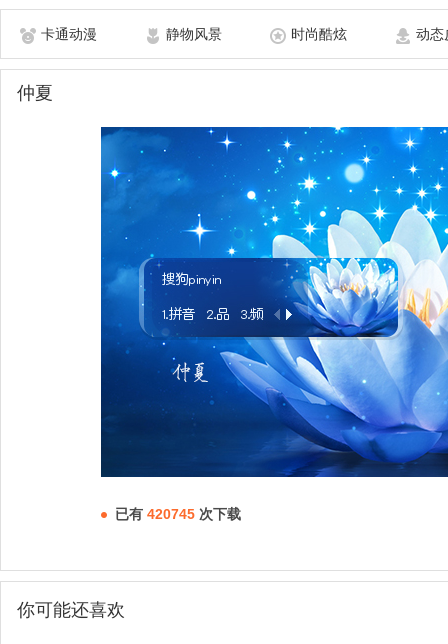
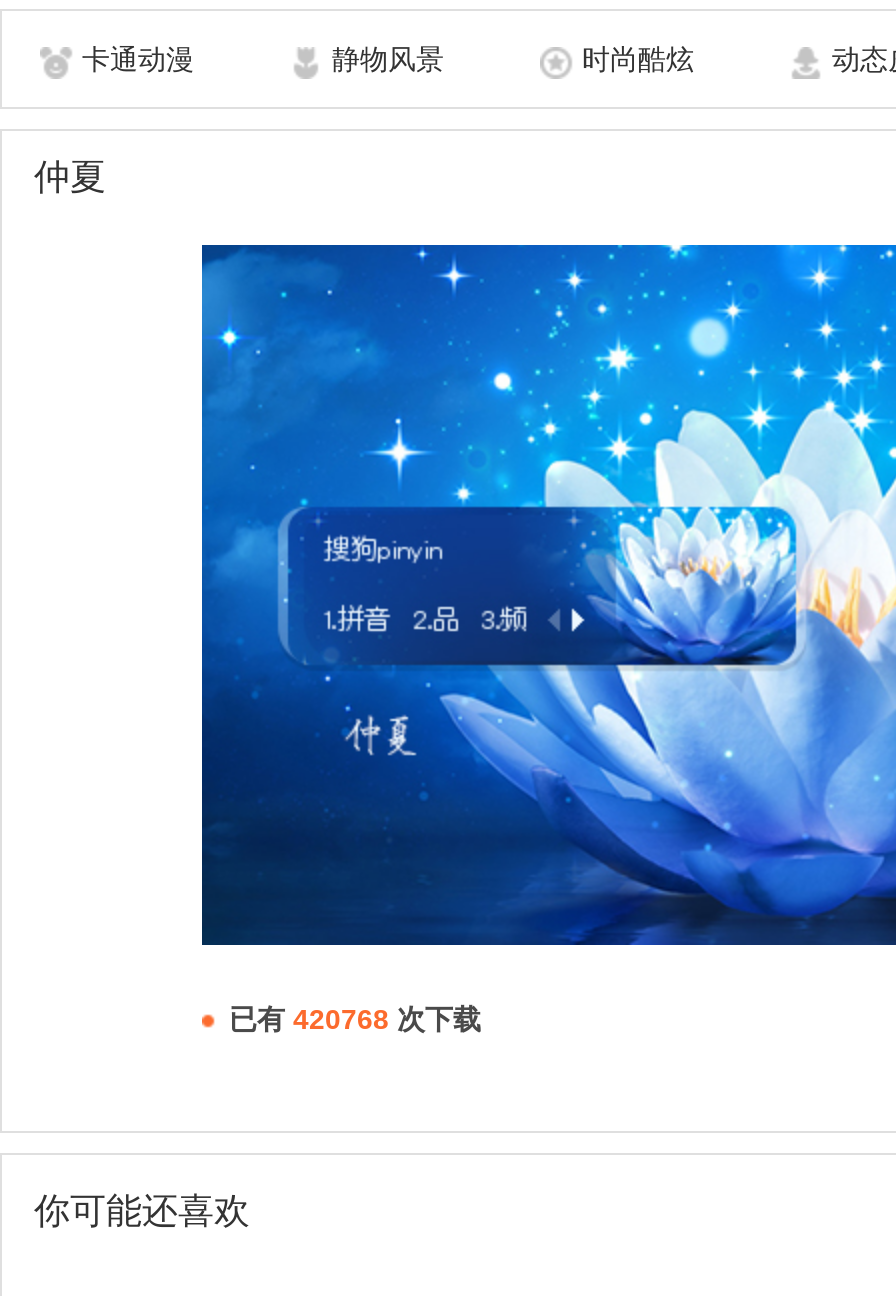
- 已有420745次下载
+ 已有420768次下载
